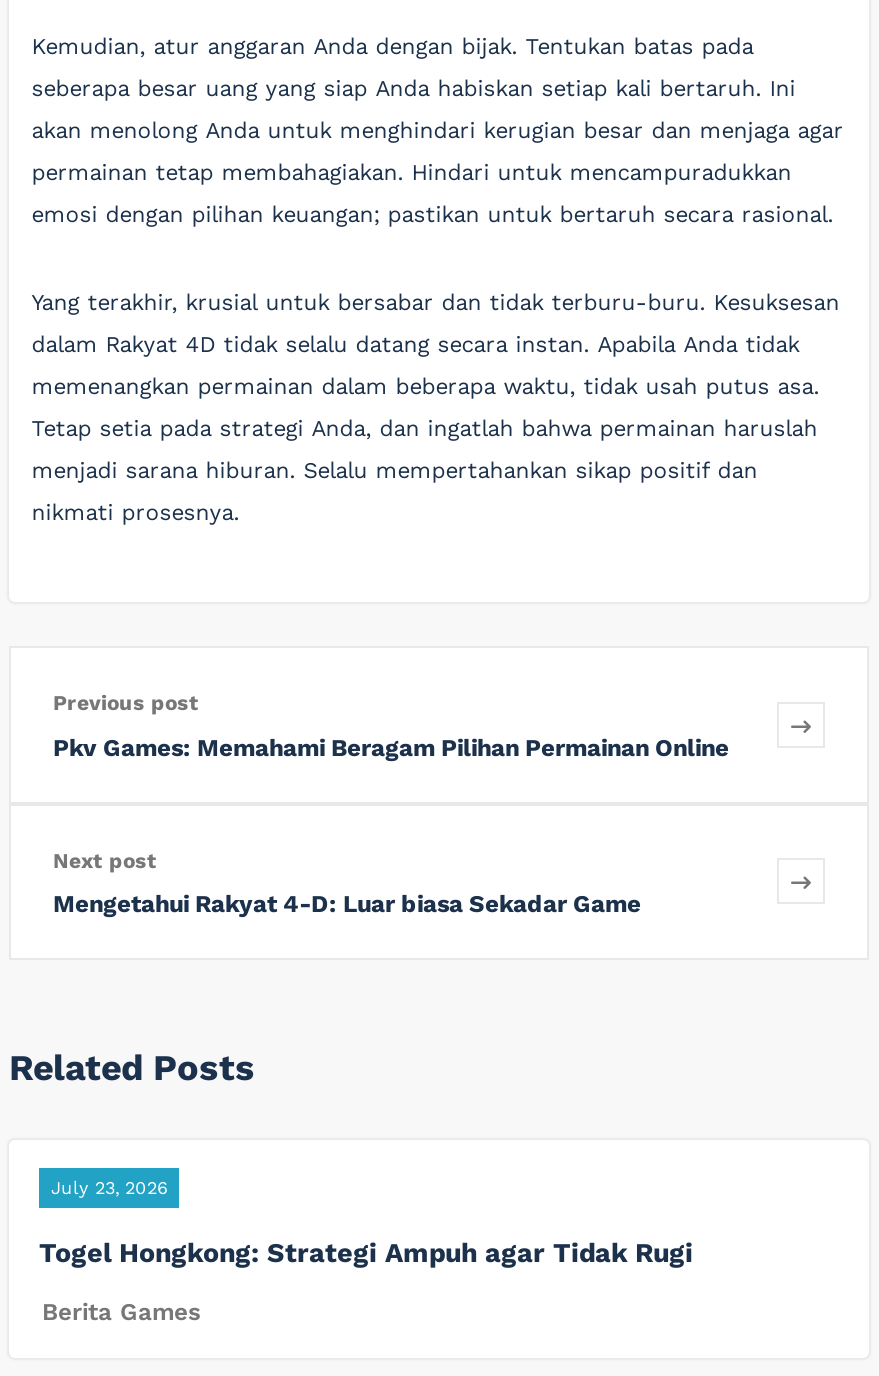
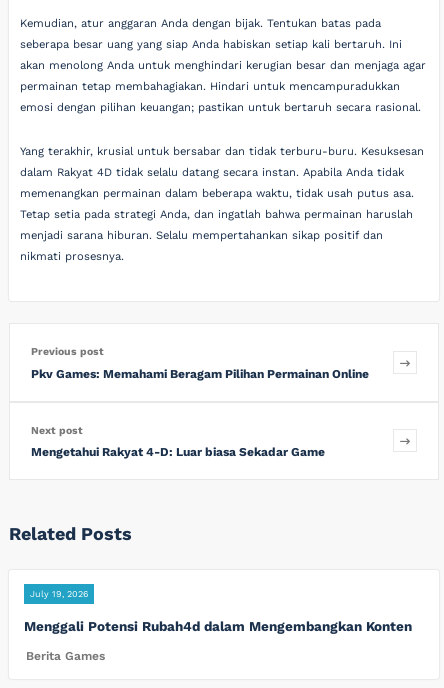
- July 23, 2026
+ July 19, 2026

- Togel Hongkong: Strategi Ampuh agar Tidak Rugi
+ Menggali Potensi Rubah4d dalam Mengembangkan Konten
